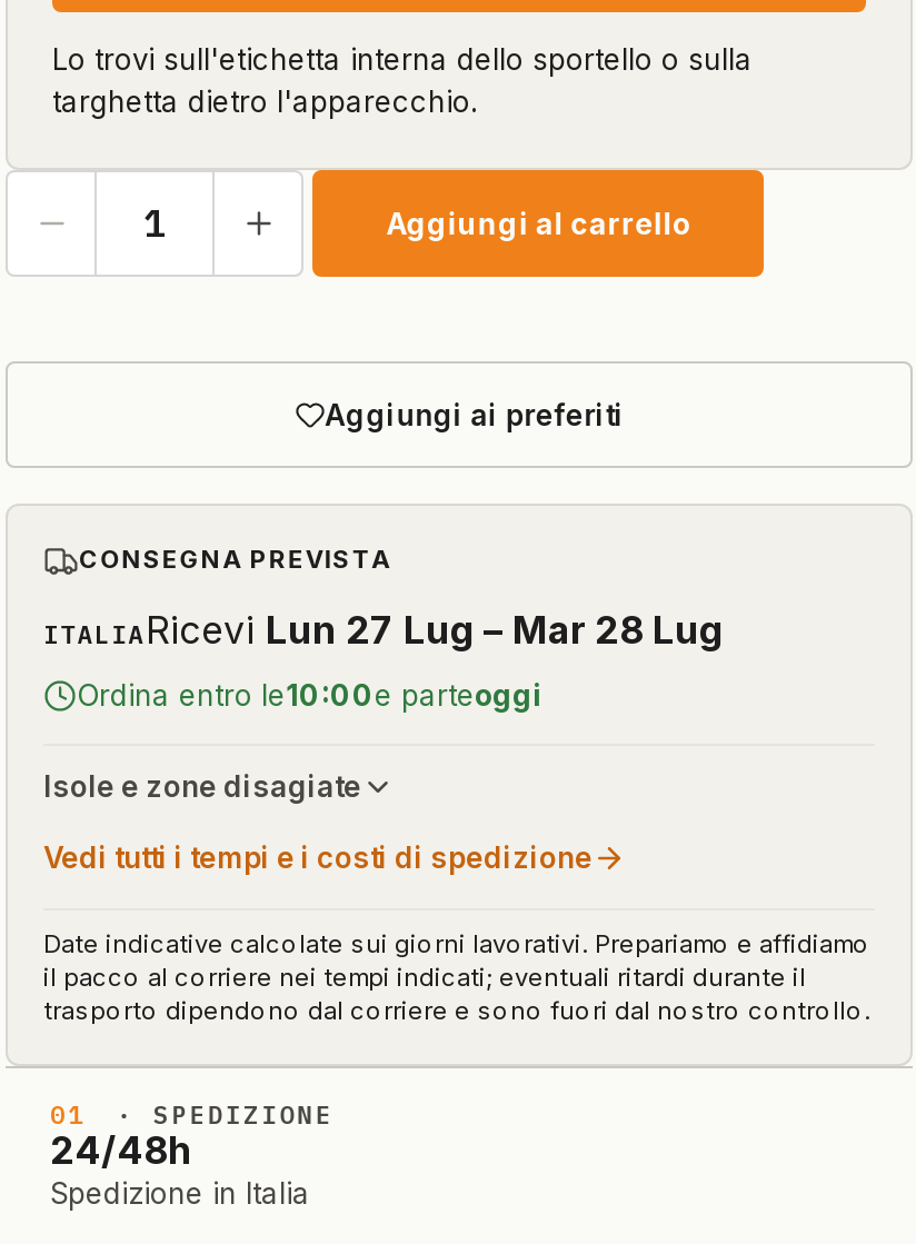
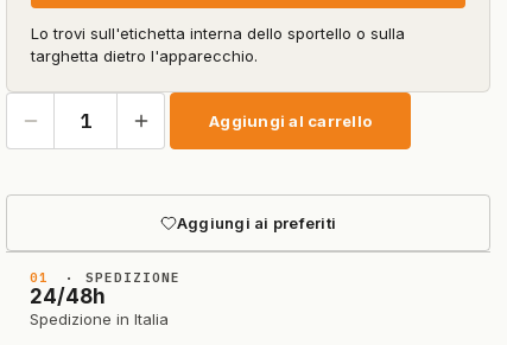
- CONSEGNA PREVISTA
- ITALIARicevi Lun 27 Lug – Mar 28 Lug
- Ordina entro le10:00e parteoggi
- Isole e zone disagiate
- Vedi tutti i tempi e i costi di spedizione
- Date indicative calcolate sui giorni lavorativi. Prepariamo e affidiamo
- il pacco al corriere nei tempi indicati; eventuali ritardi durante il
- trasporto dipendono dal corriere e sono fuori dal nostro controllo.
